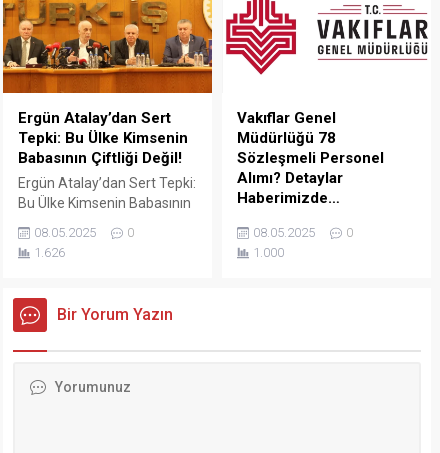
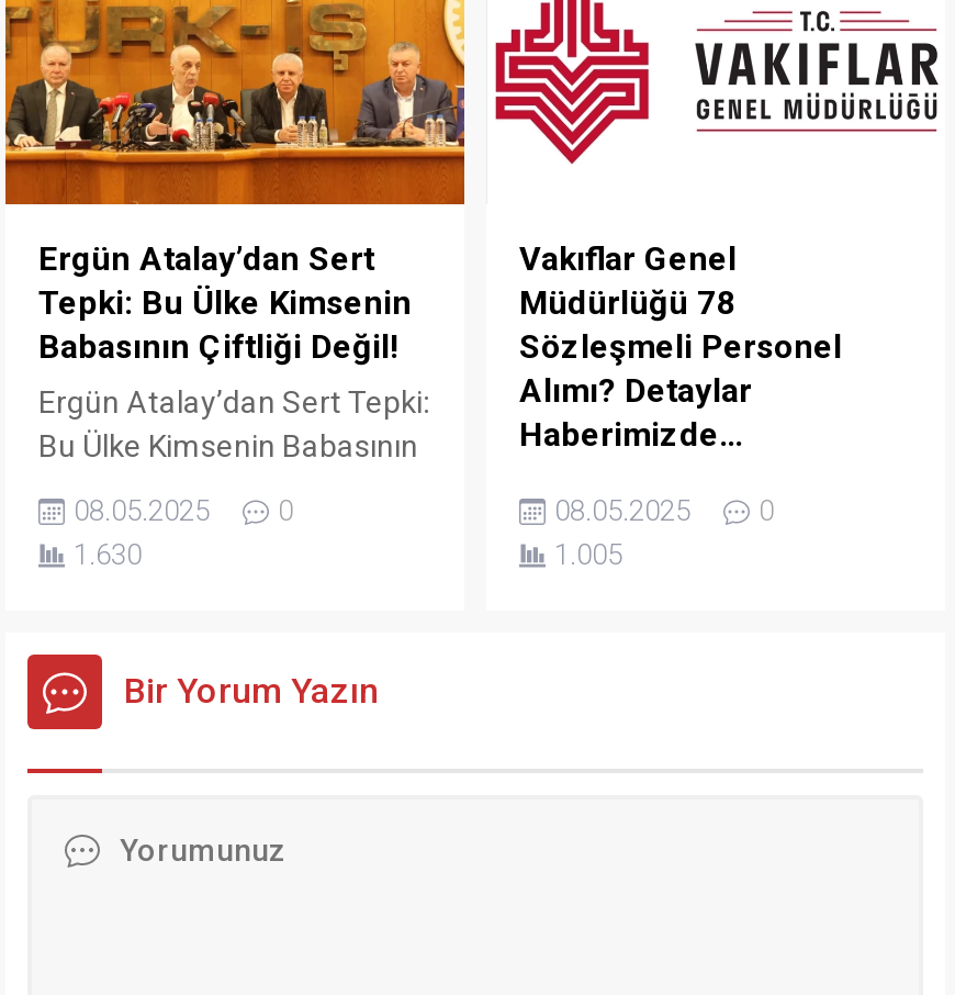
- 1.626
+ 1.630

- 1.000
+ 1.005
